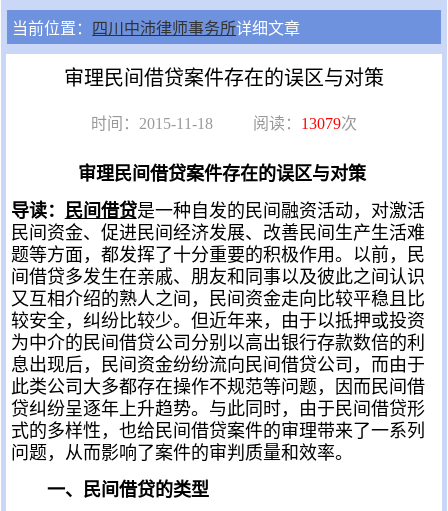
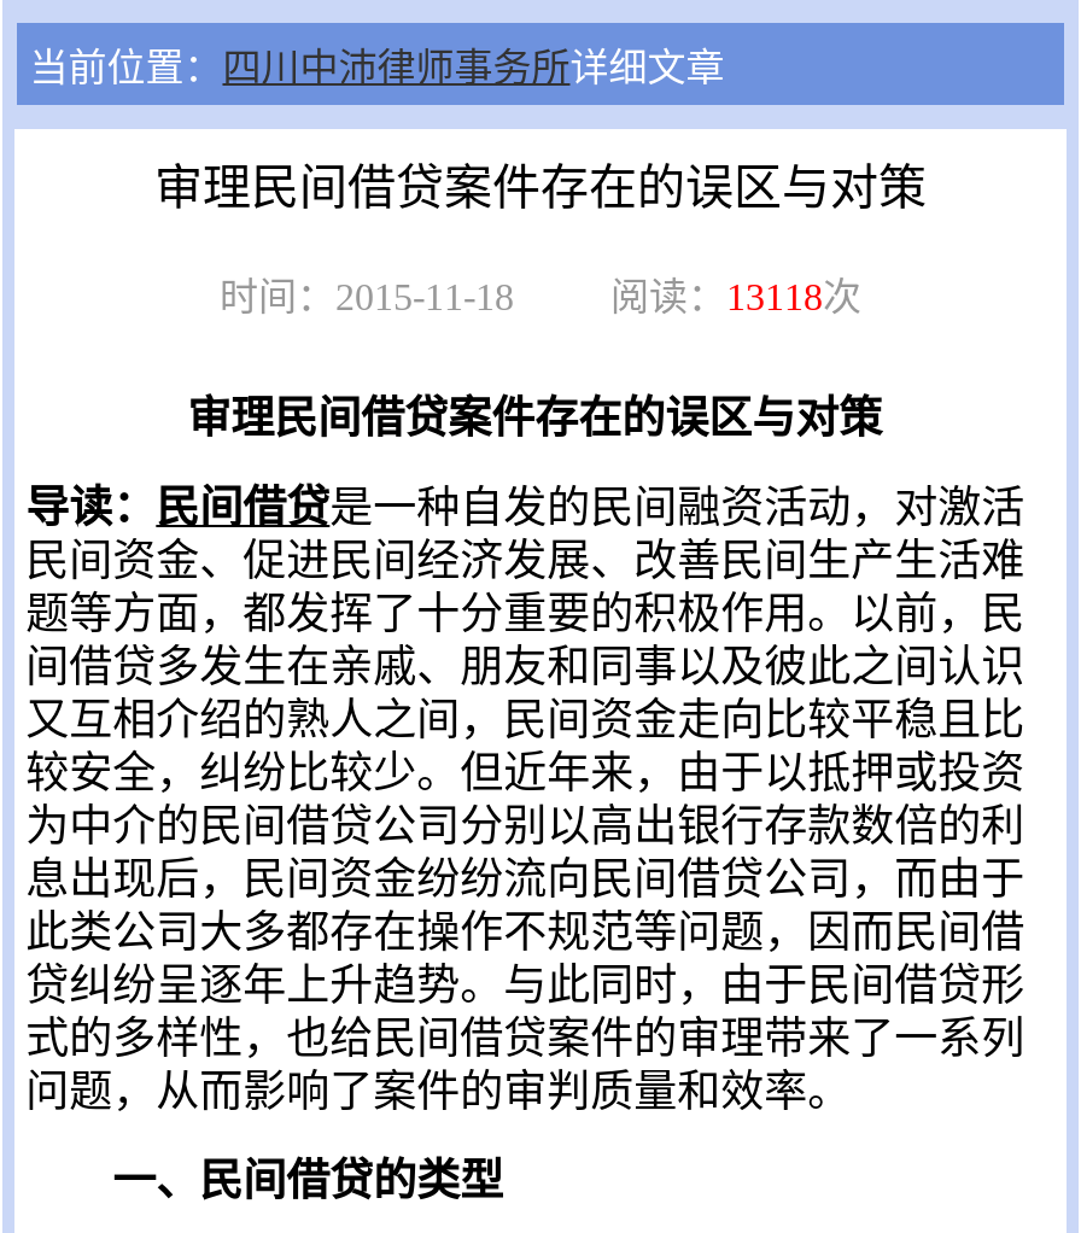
- 阅读：13079次
+ 阅读：13118次
